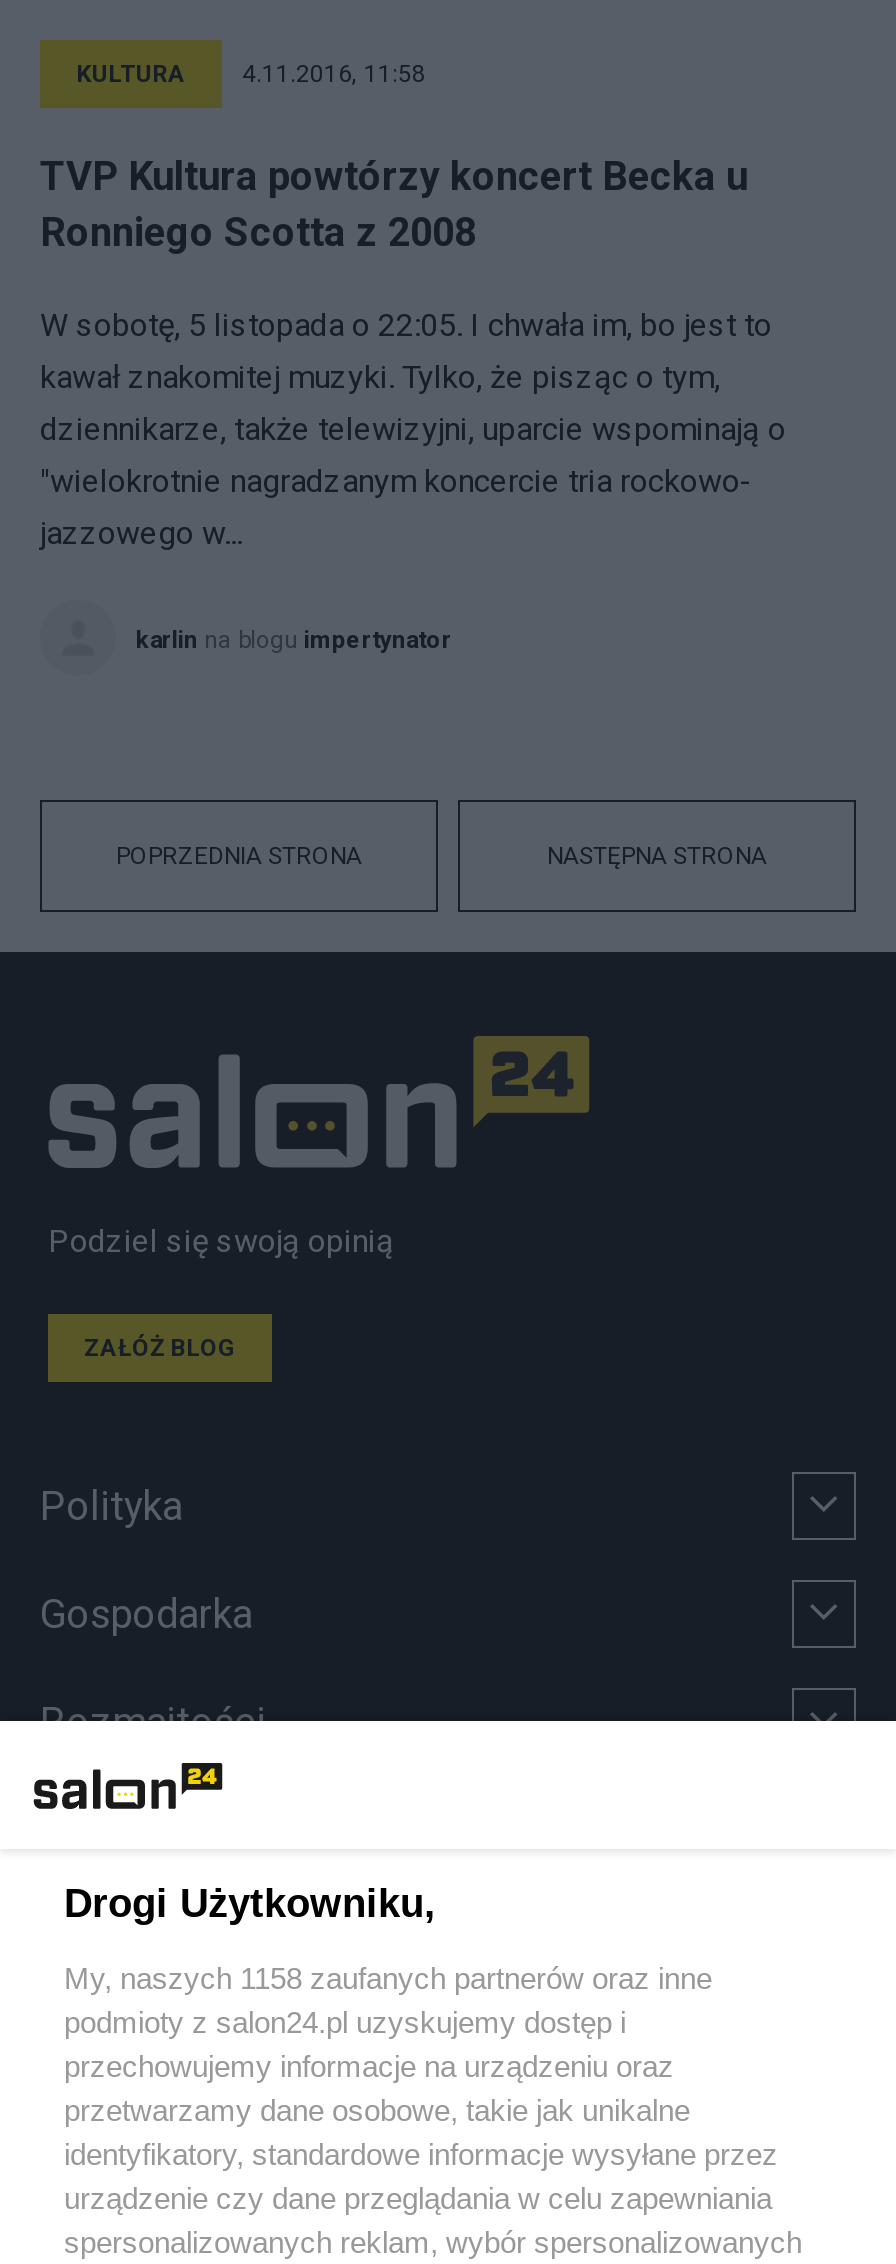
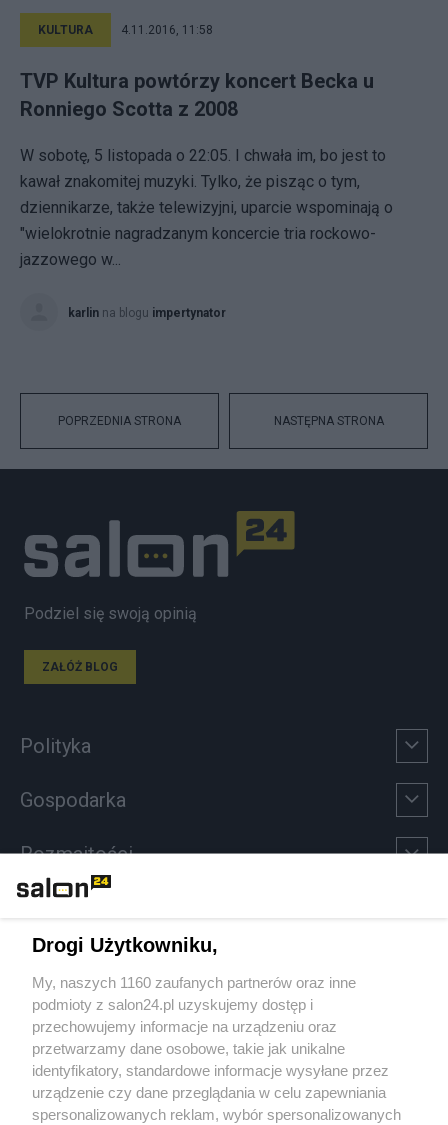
- My, naszych 1158 zaufanych partnerów oraz inne
+ My, naszych 1160 zaufanych partnerów oraz inne
